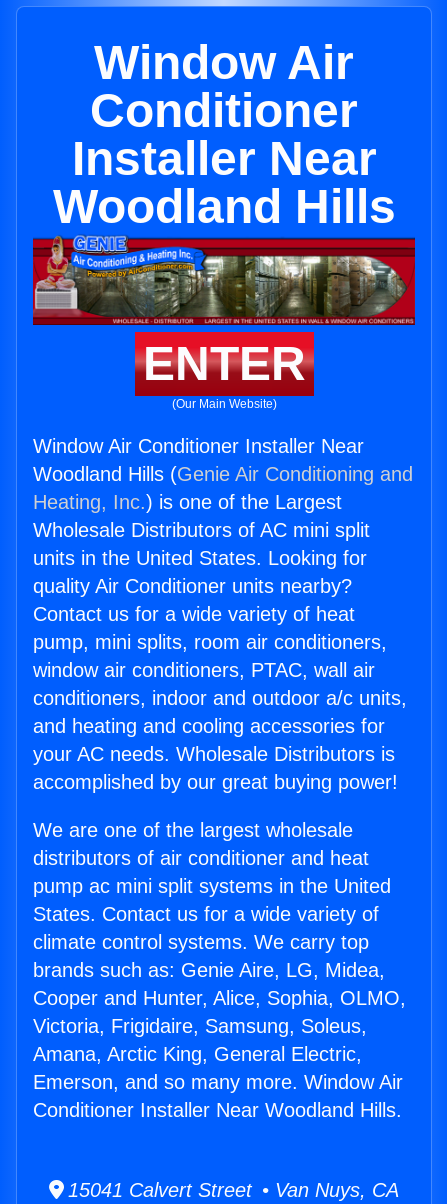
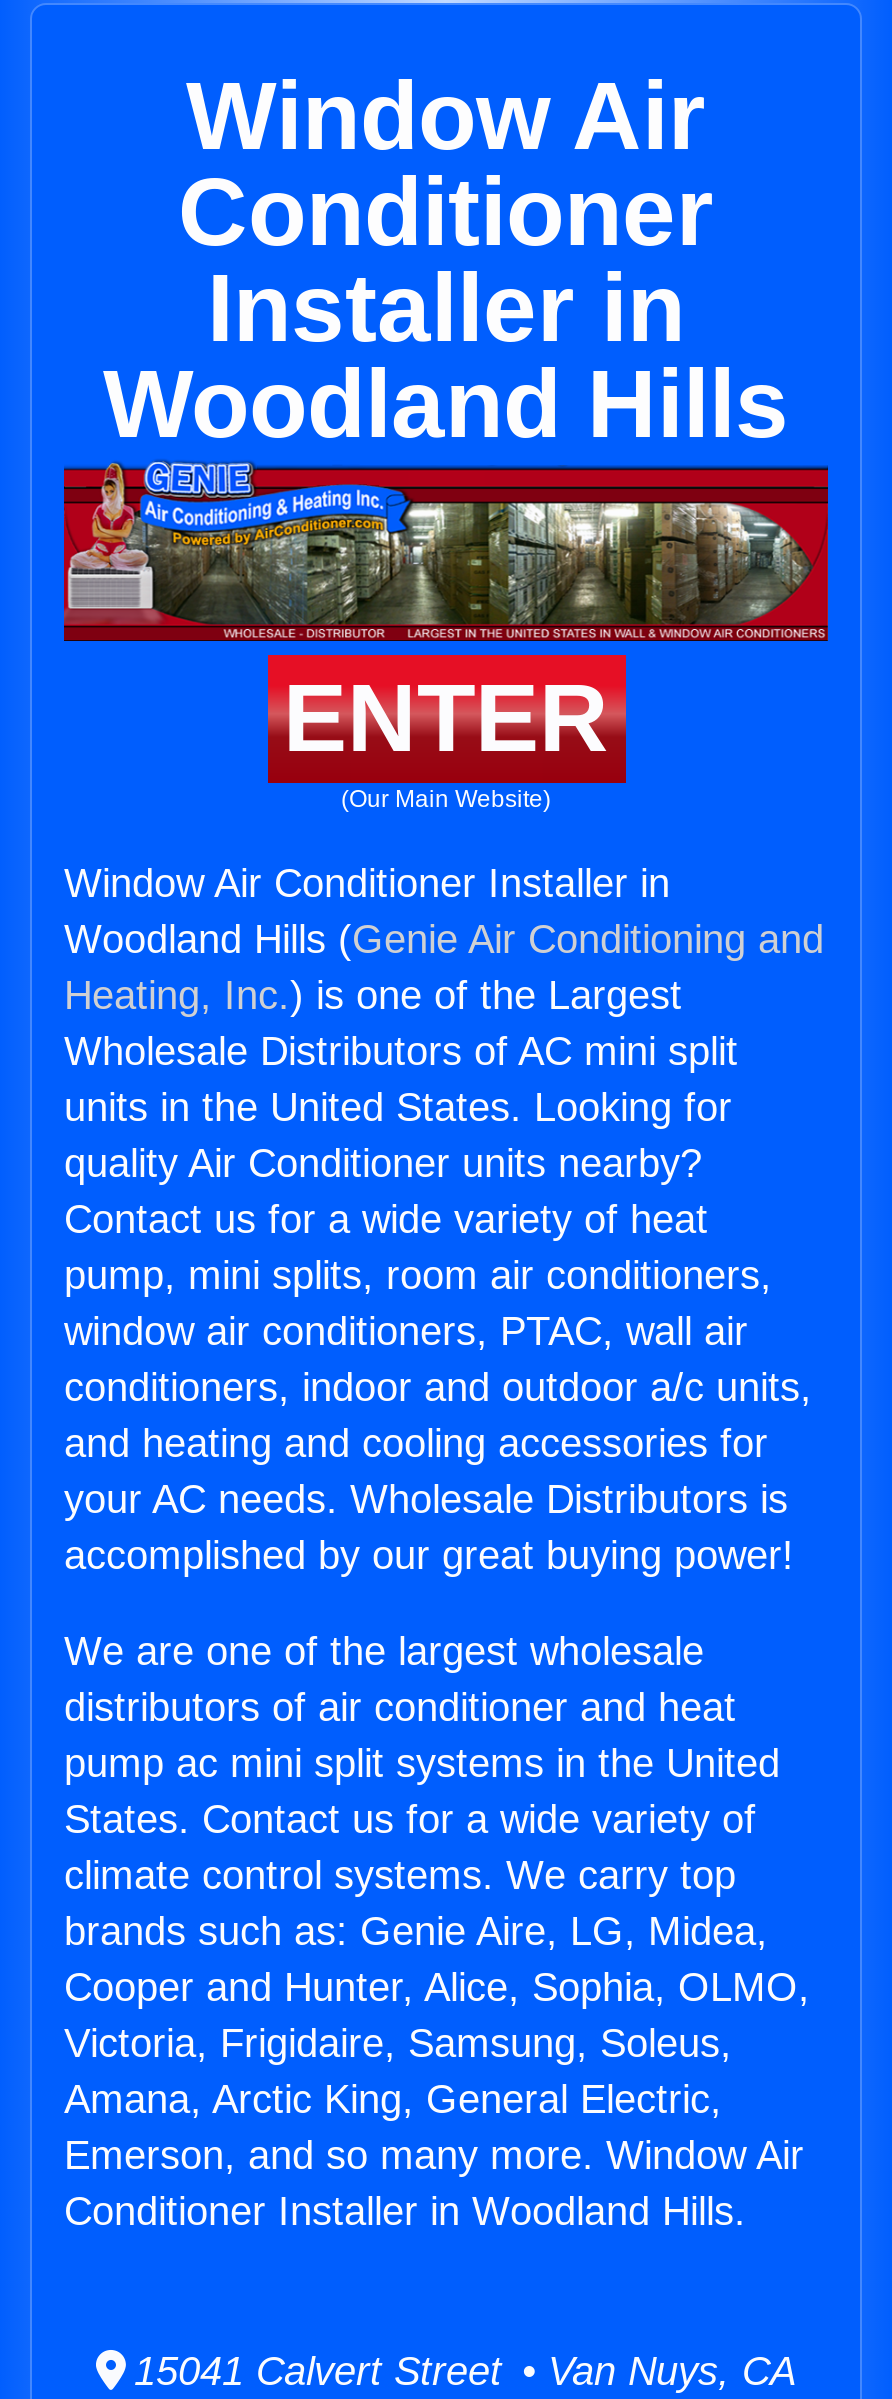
- Installer Near
+ Installer in

- Window Air Conditioner Installer Near
+ Window Air Conditioner Installer in

- Conditioner Installer Near Woodland Hills.
+ Conditioner Installer in Woodland Hills.
